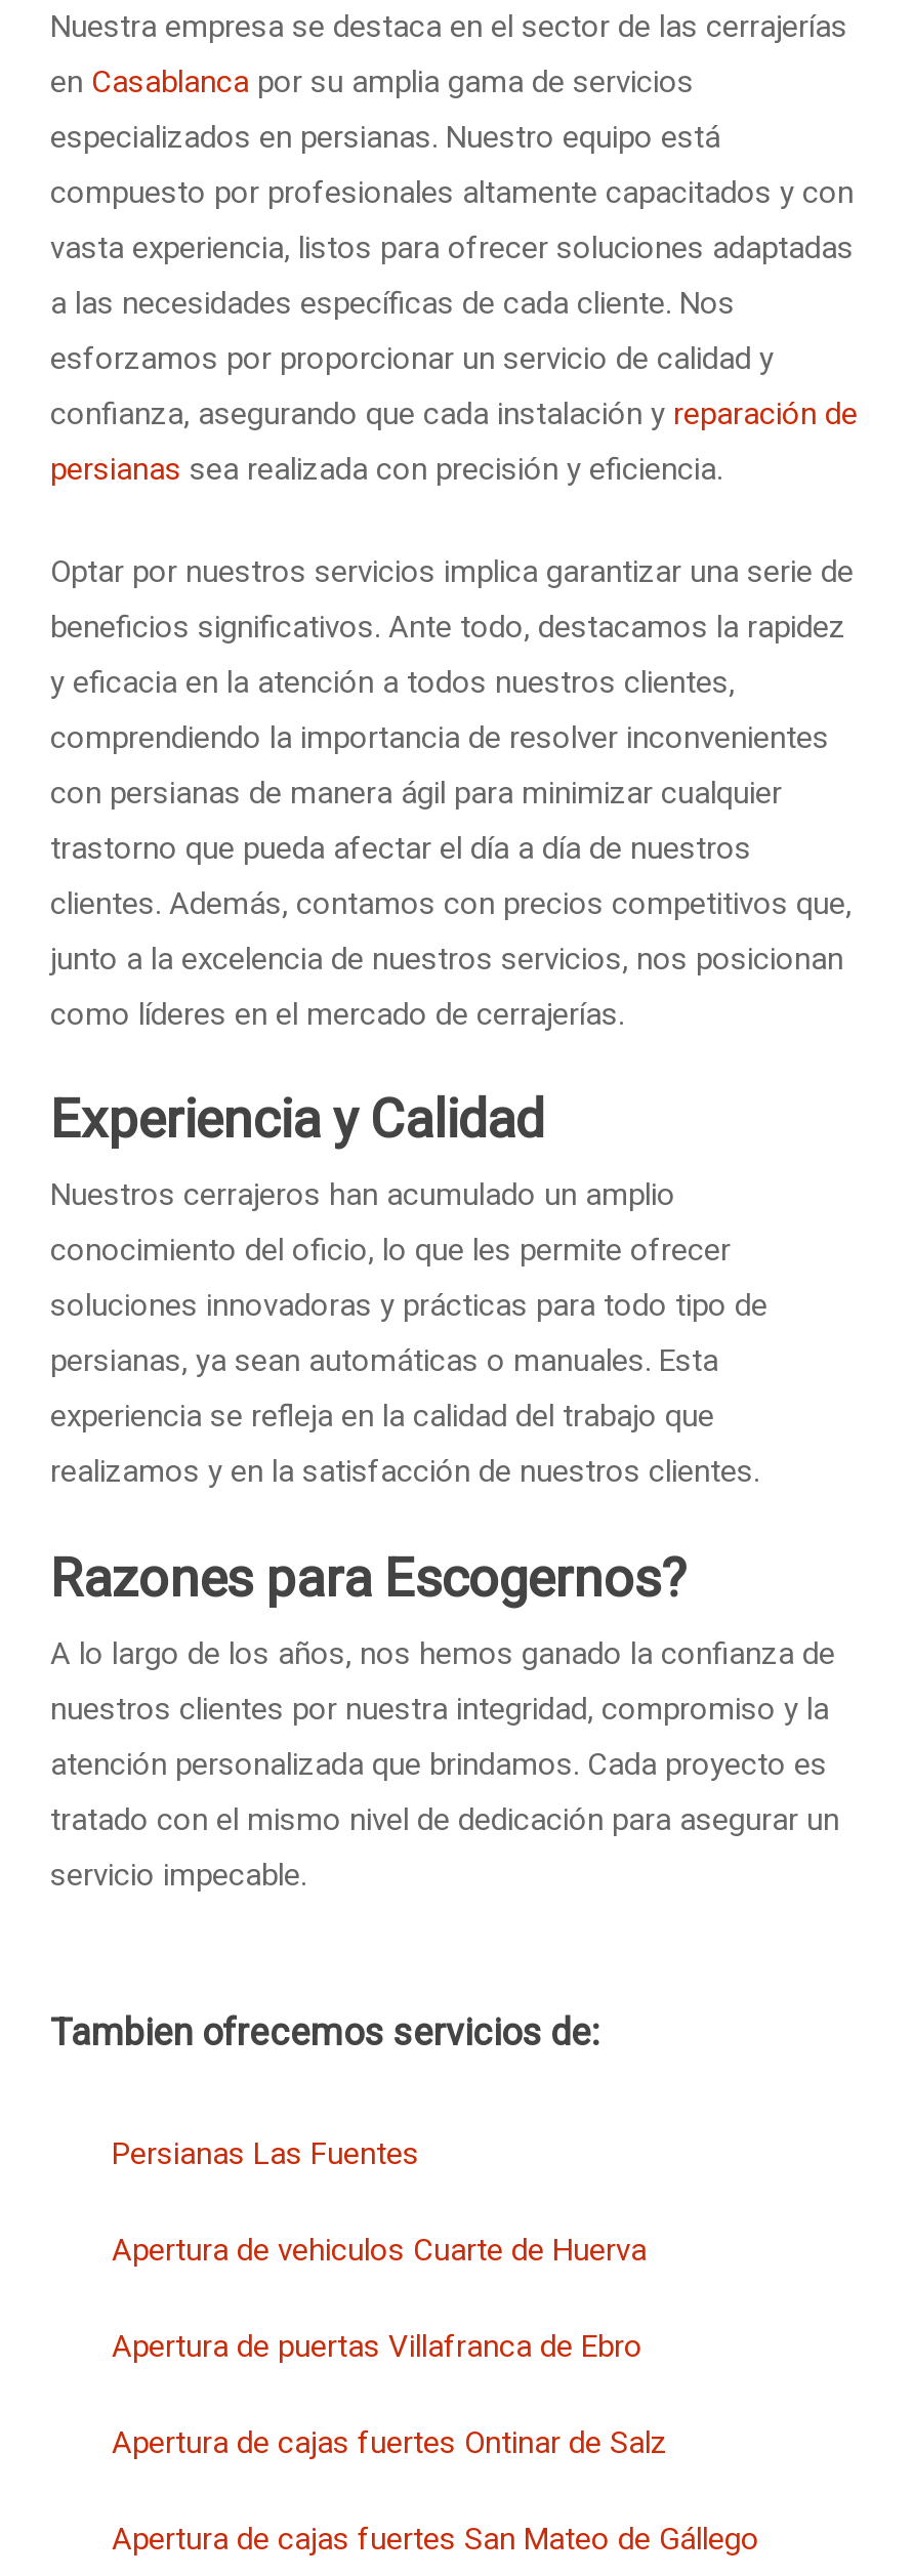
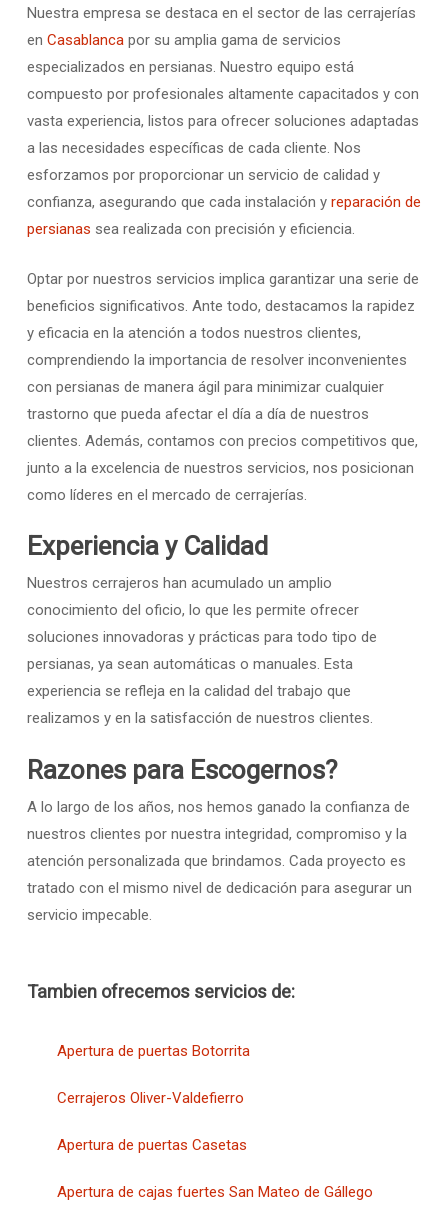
- Persianas Las Fuentes
- Apertura de vehiculos Cuarte de Huerva
- Apertura de puertas Villafranca de Ebro
- Apertura de cajas fuertes Ontinar de Salz
+ Apertura de puertas Botorrita
+ Cerrajeros Oliver-Valdefierro
+ Apertura de puertas Casetas
